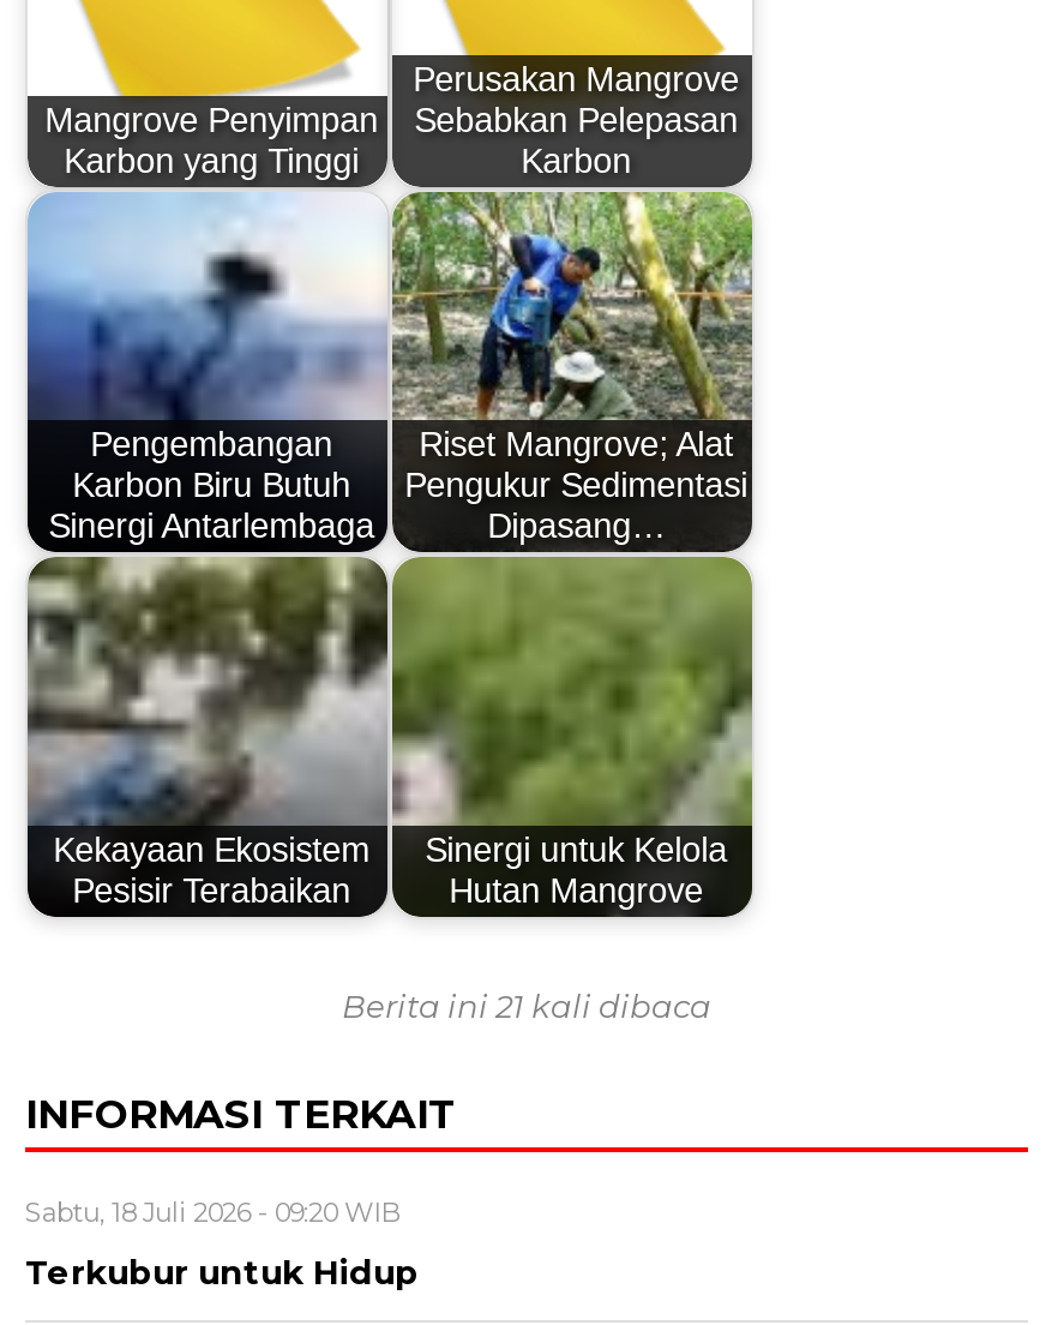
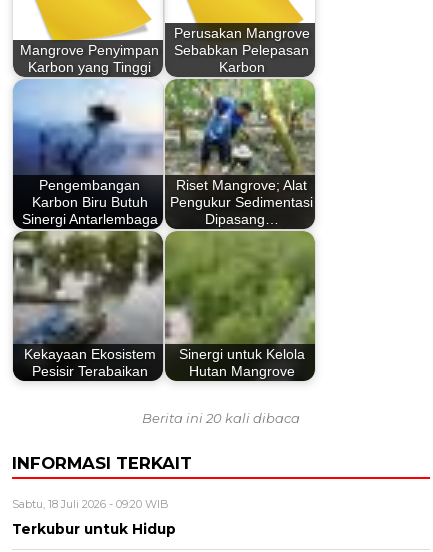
- Berita ini 21 kali dibaca
+ Berita ini 20 kali dibaca
